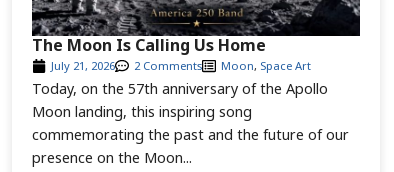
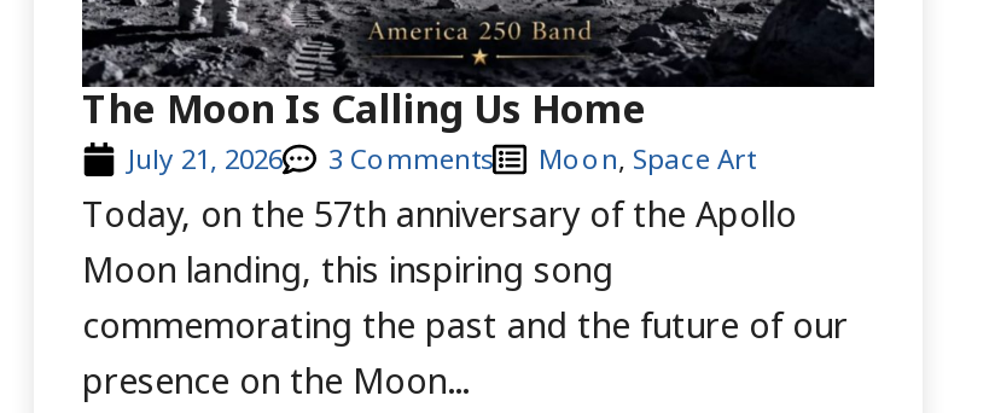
- July 21, 2026 2 Comments Moon, Space Art
+ July 21, 2026 3 Comments Moon, Space Art
